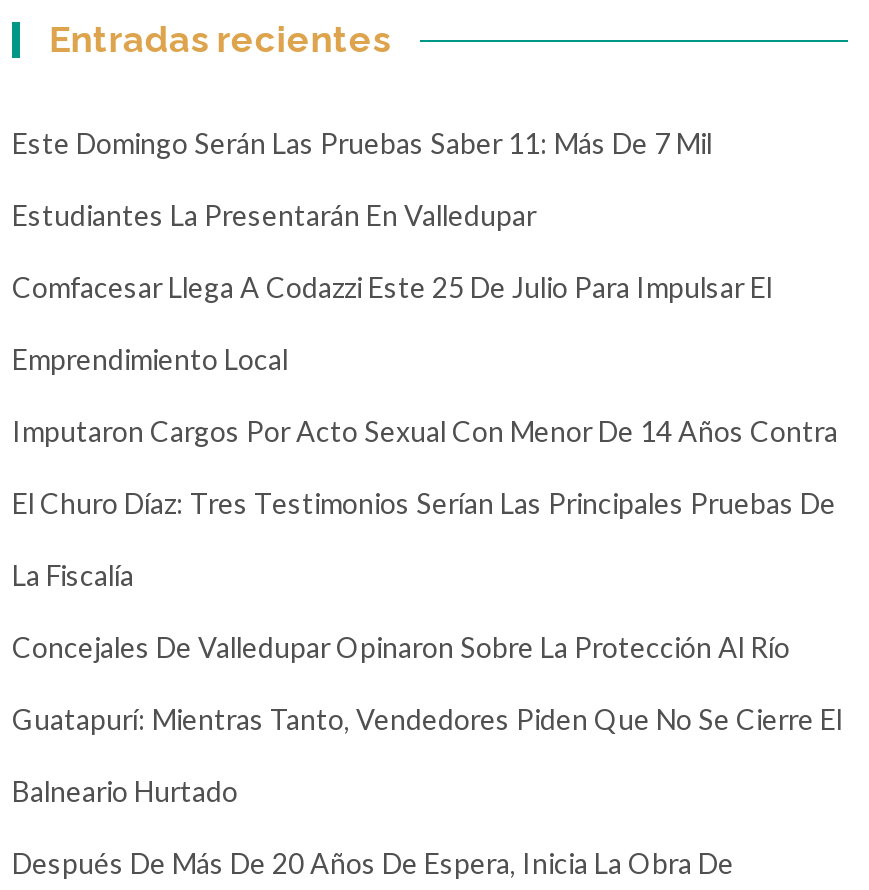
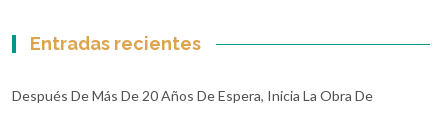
- Este Domingo Serán Las Pruebas Saber 11: Más De 7 Mil
- Estudiantes La Presentarán En Valledupar
- Comfacesar Llega A Codazzi Este 25 De Julio Para Impulsar El
- Emprendimiento Local
- Imputaron Cargos Por Acto Sexual Con Menor De 14 Años Contra
- El Churo Díaz: Tres Testimonios Serían Las Principales Pruebas De
- La Fiscalía
- Concejales De Valledupar Opinaron Sobre La Protección Al Río
- Guatapurí: Mientras Tanto, Vendedores Piden Que No Se Cierre El
- Balneario Hurtado
